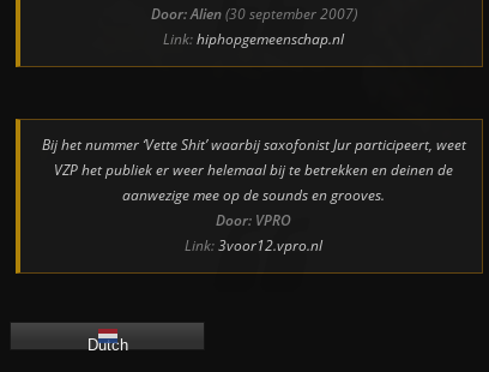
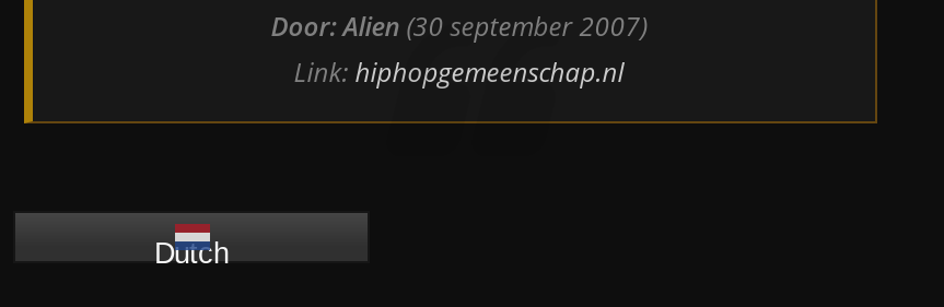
- Bij het nummer ‘Vette Shit’ waarbij saxofonist Jur participeert, weet
- VZP het publiek er weer helemaal bij te betrekken en deinen de
- aanwezige mee op de sounds en grooves.
- Door: VPRO
- Link: 3voor12.vpro.nl
